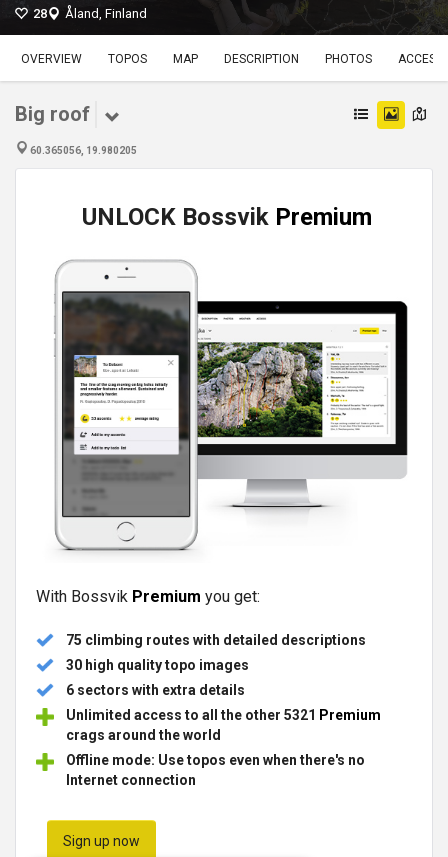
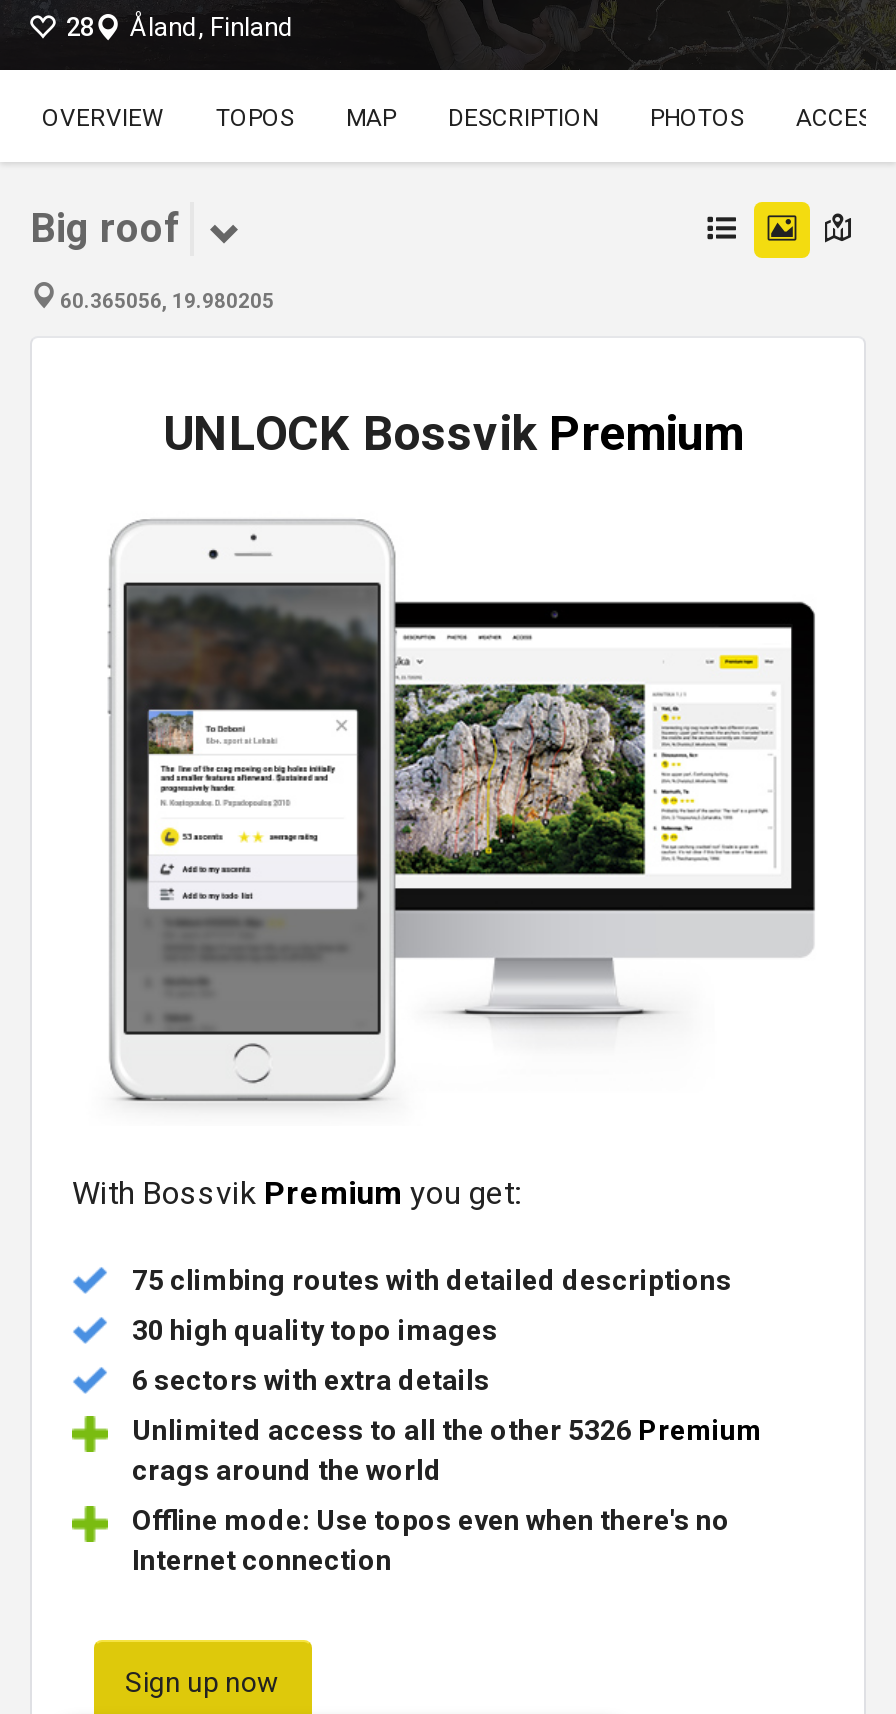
- Unlimited access to all the other 5321 Premium
+ Unlimited access to all the other 5326 Premium
